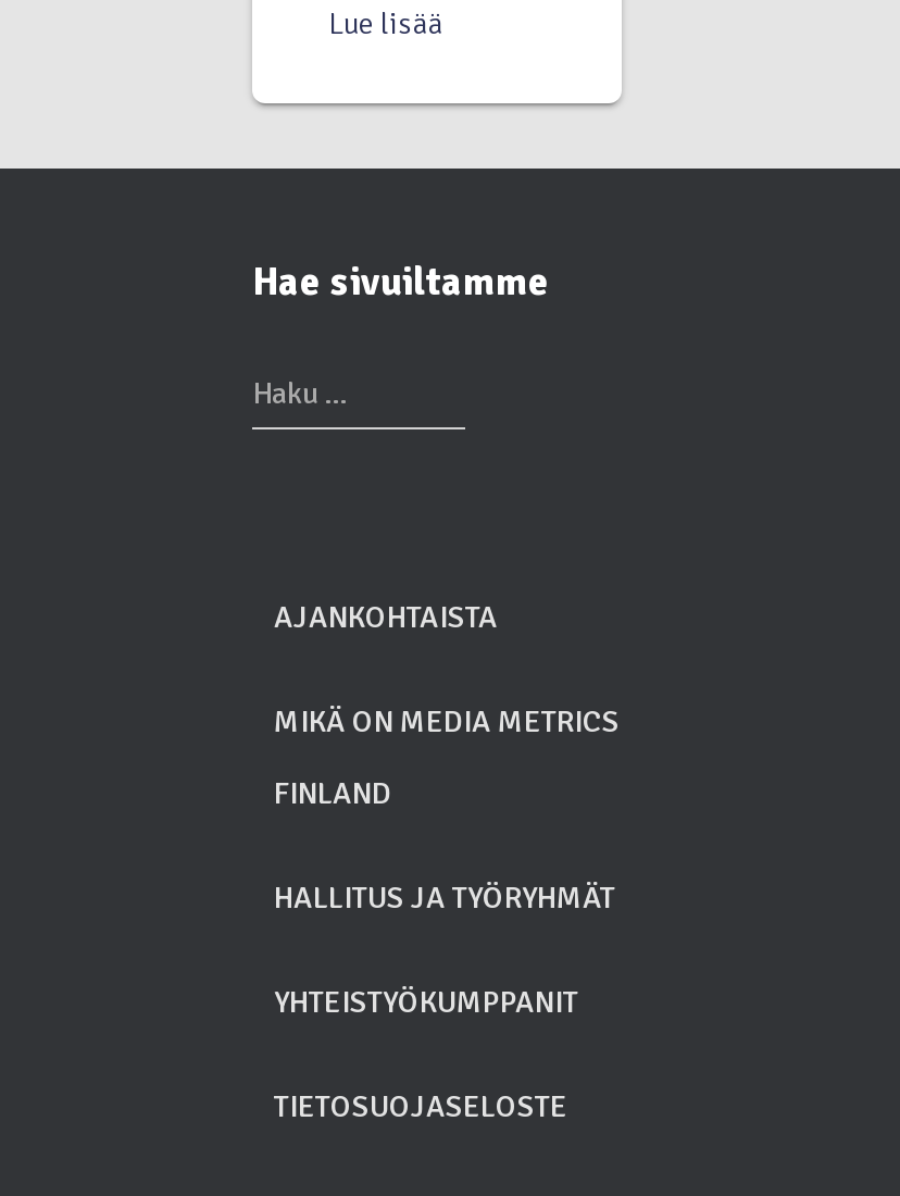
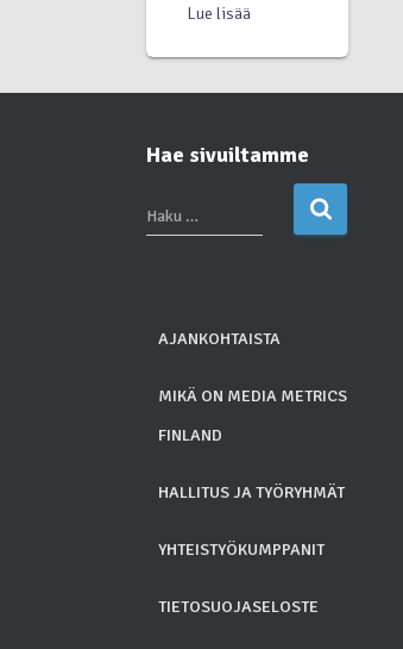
+ [image]
